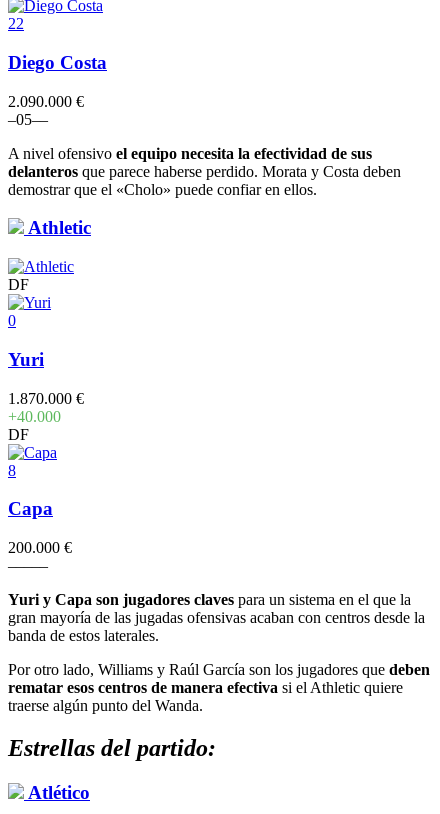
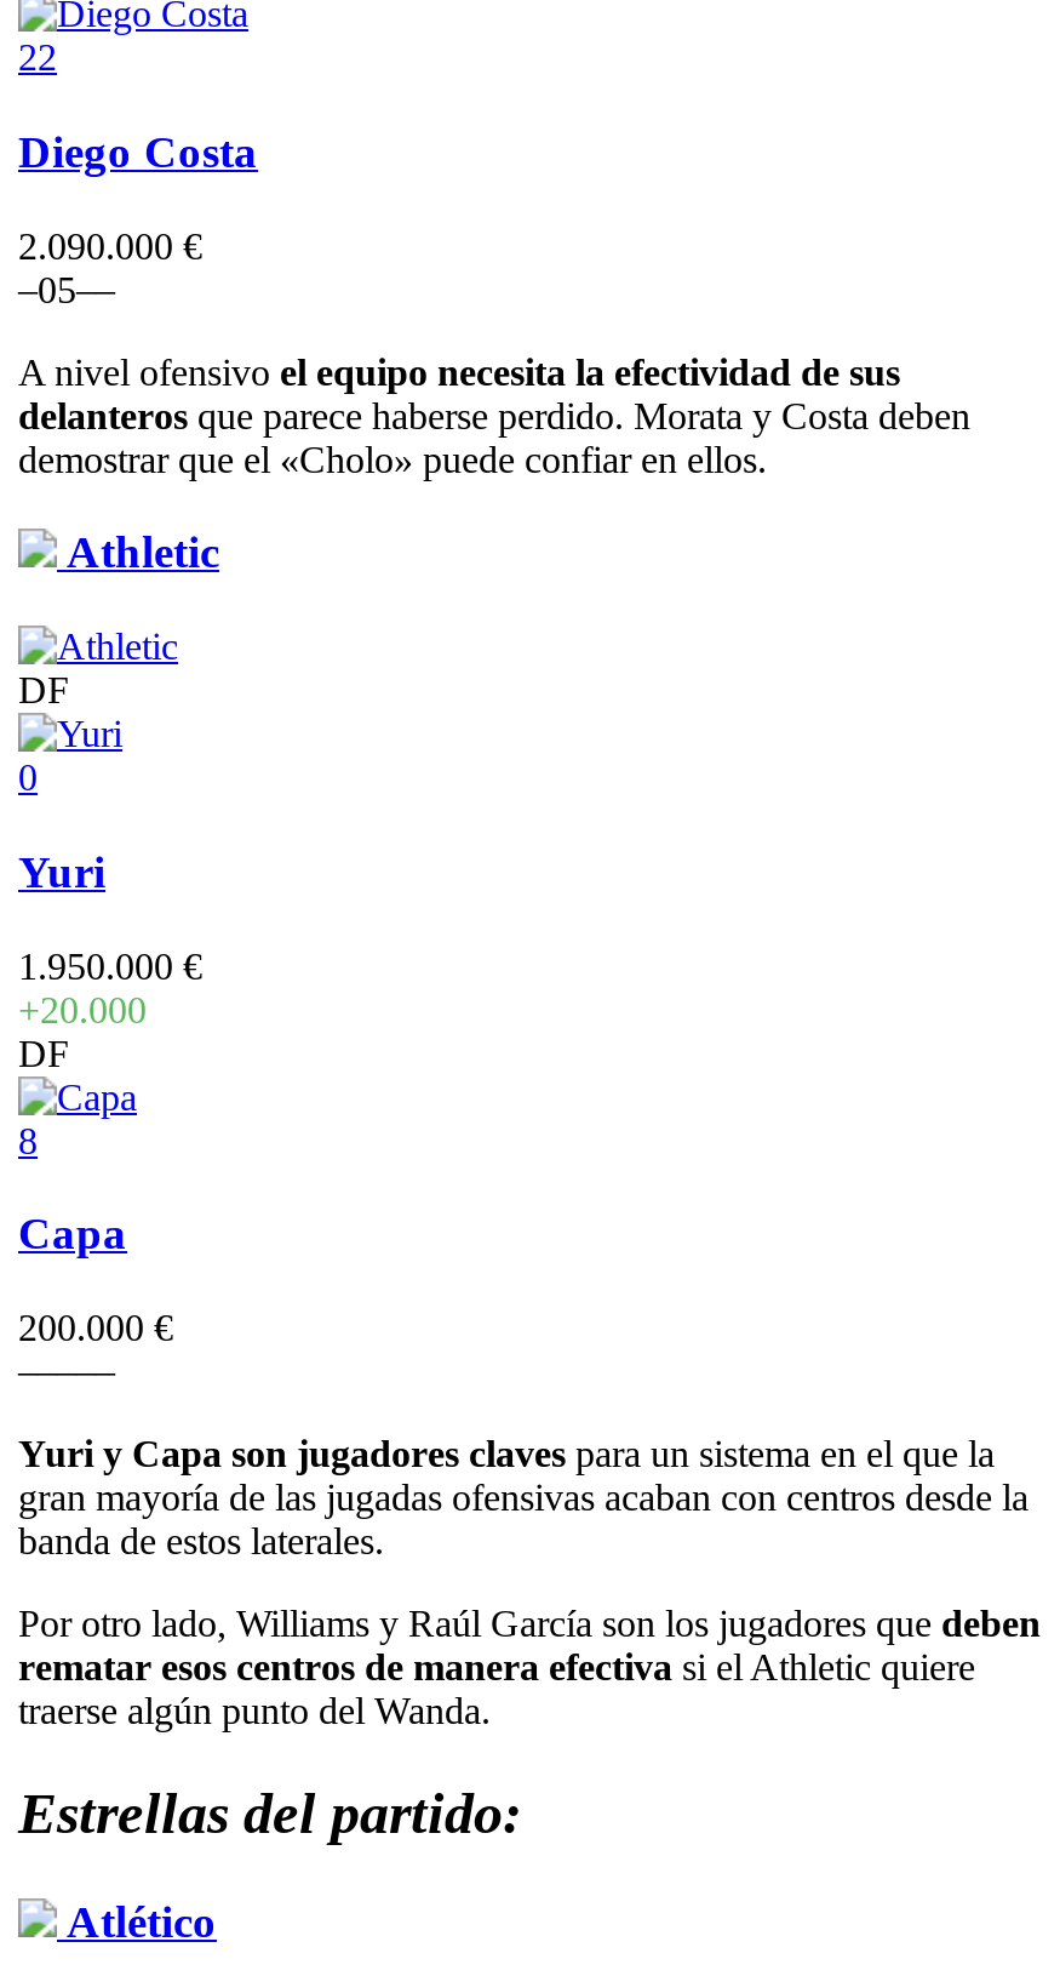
- 1.870.000 €
+ 1.950.000 €

- +40.000
+ +20.000
